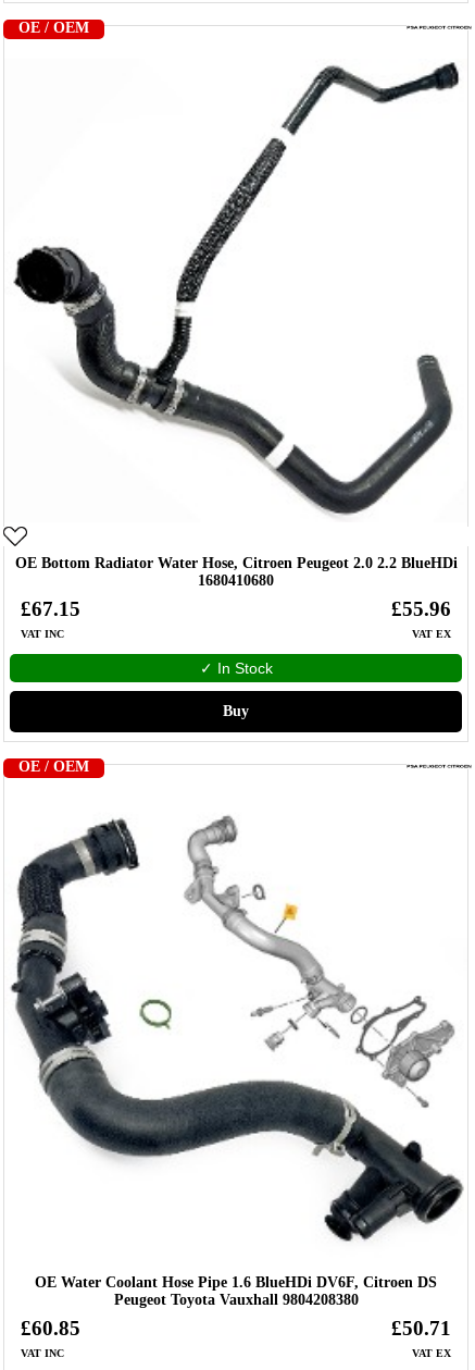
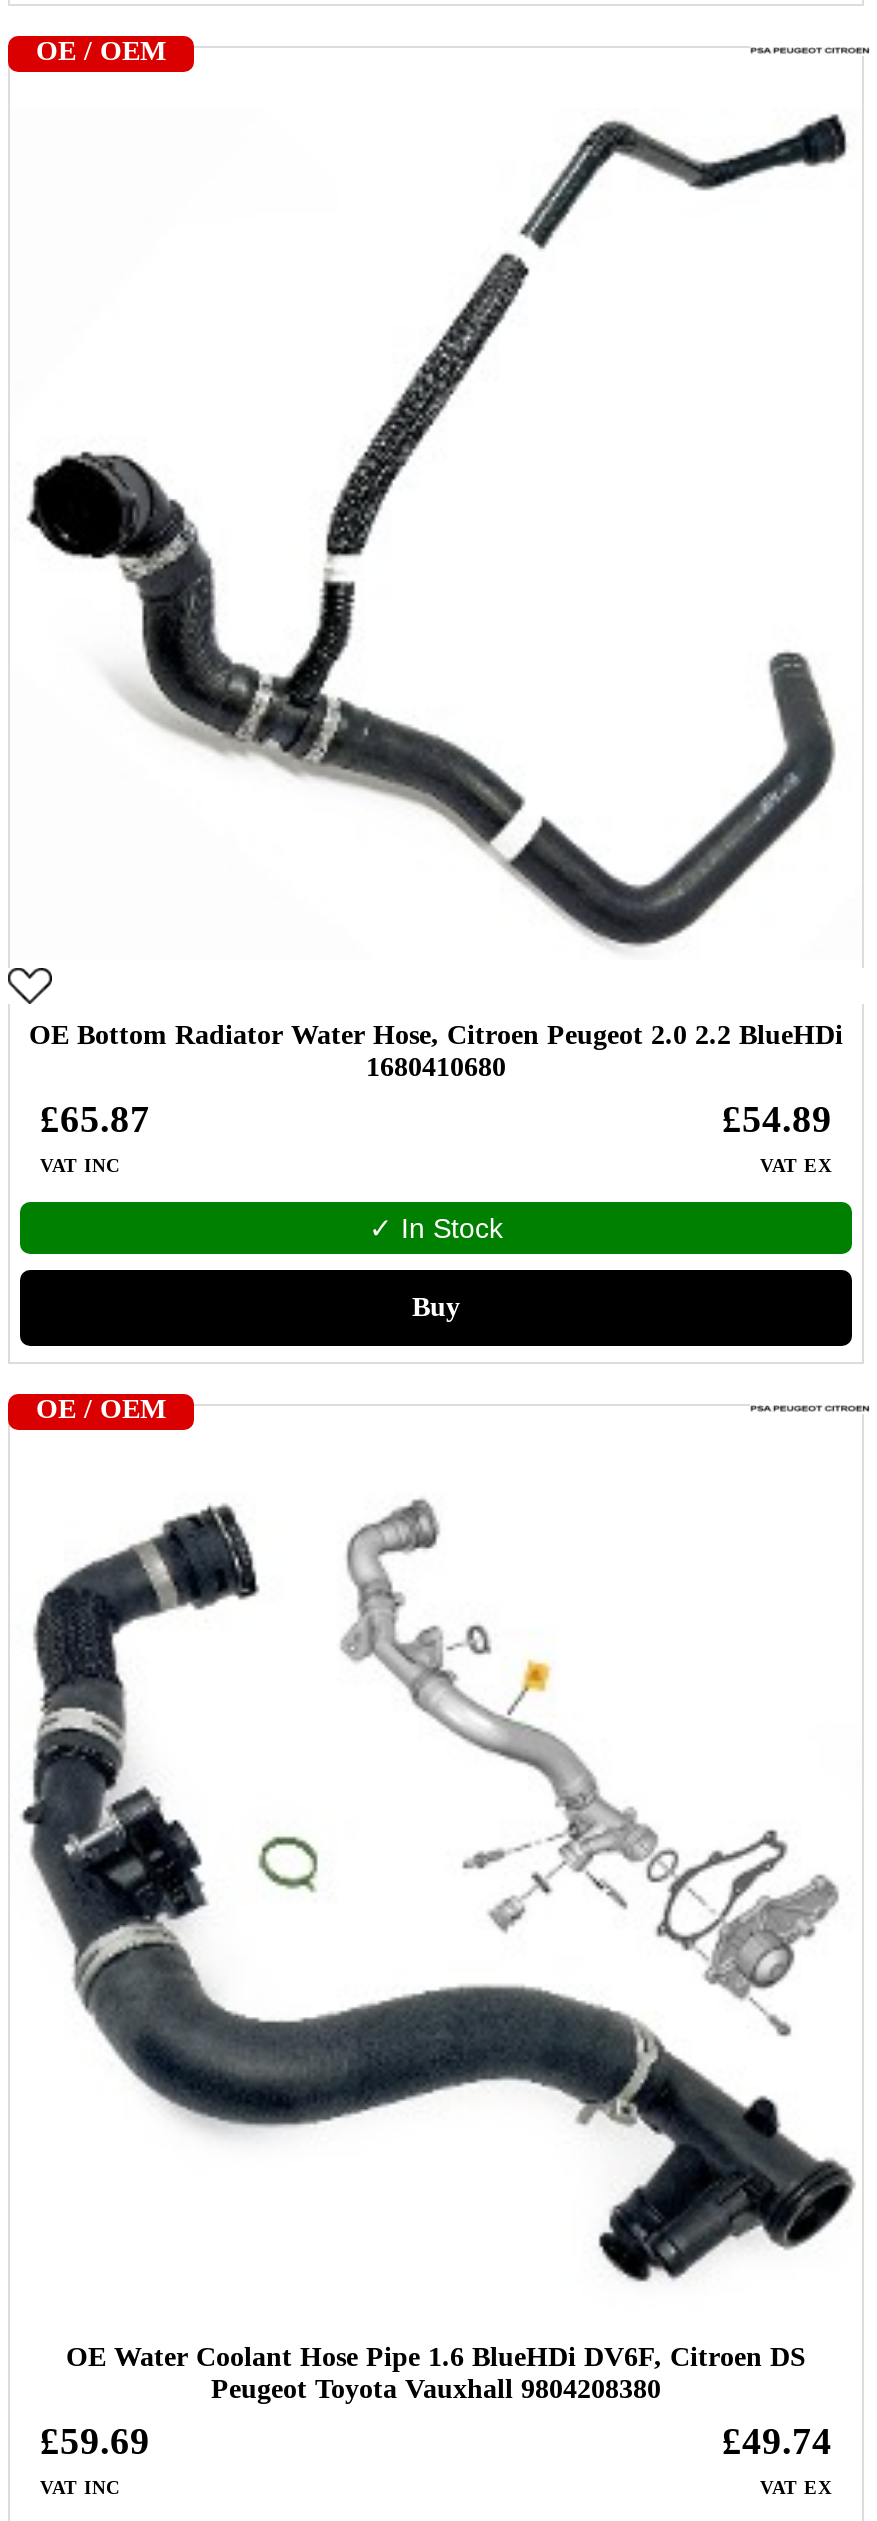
- £67.15
+ £65.87

- £55.96
+ £54.89

- £60.85
+ £59.69

- £50.71
+ £49.74
